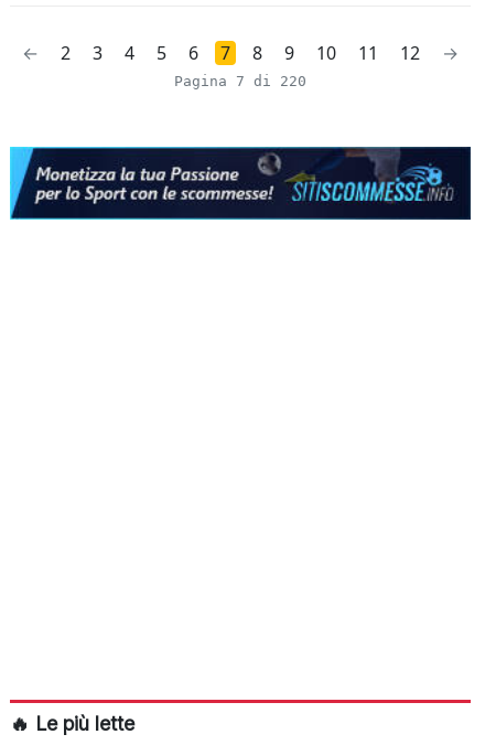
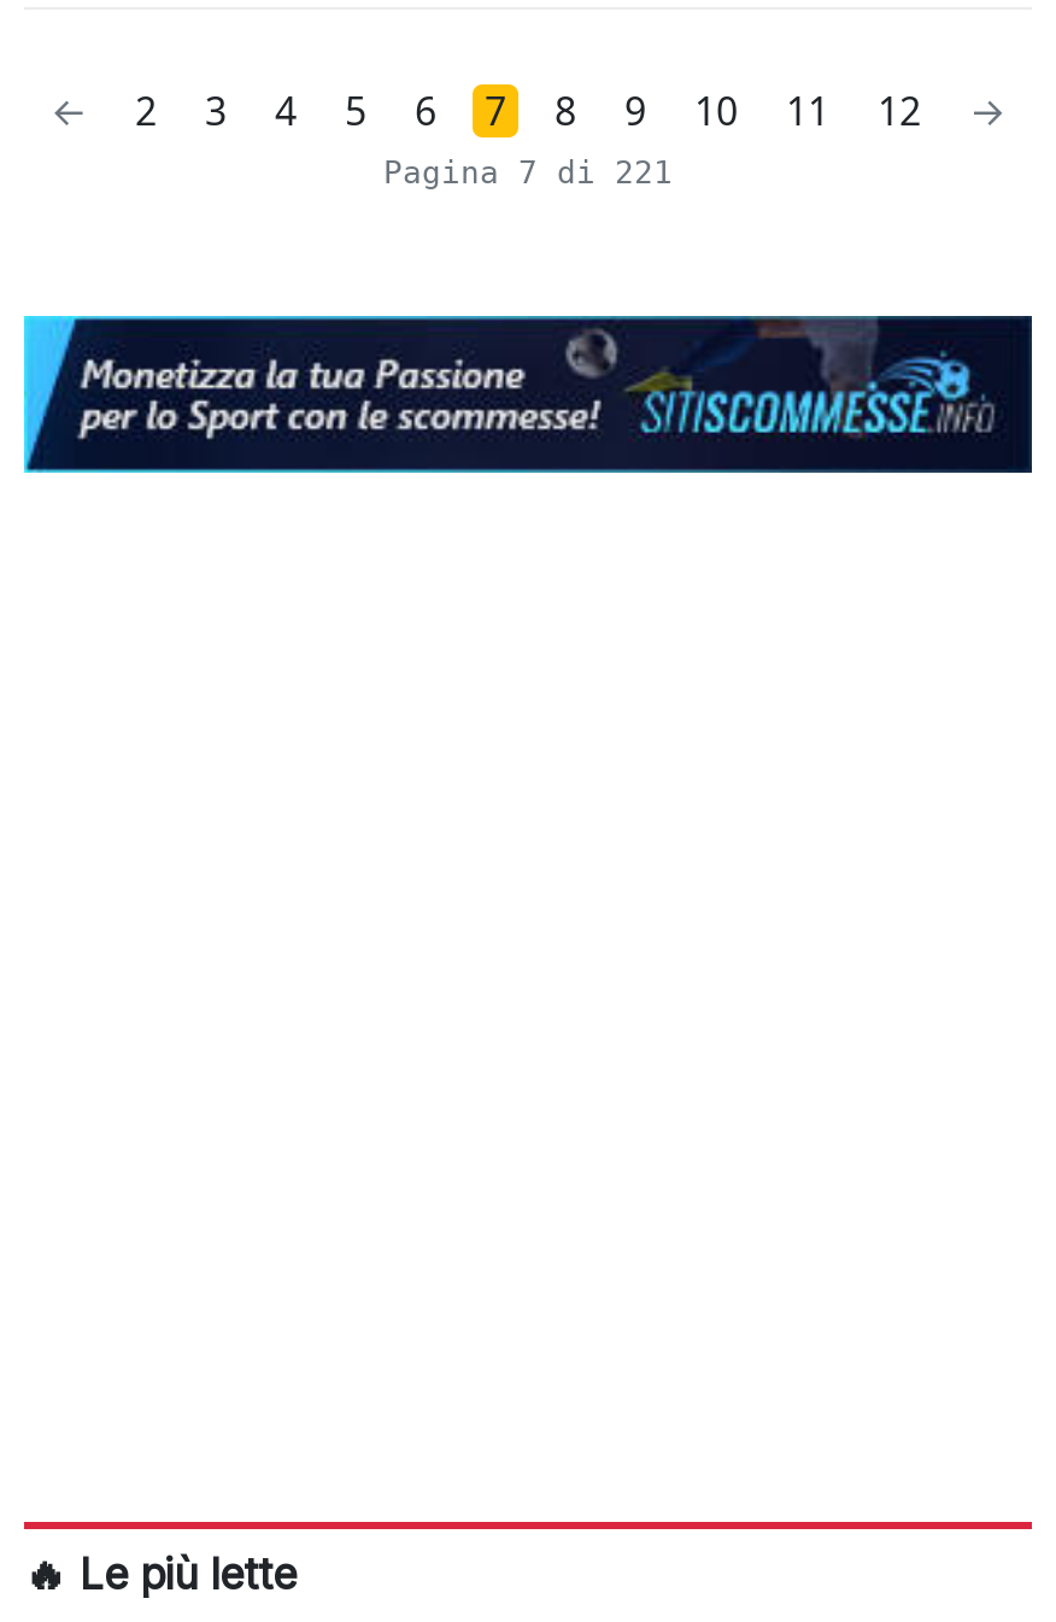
- Pagina 7 di 220
+ Pagina 7 di 221
